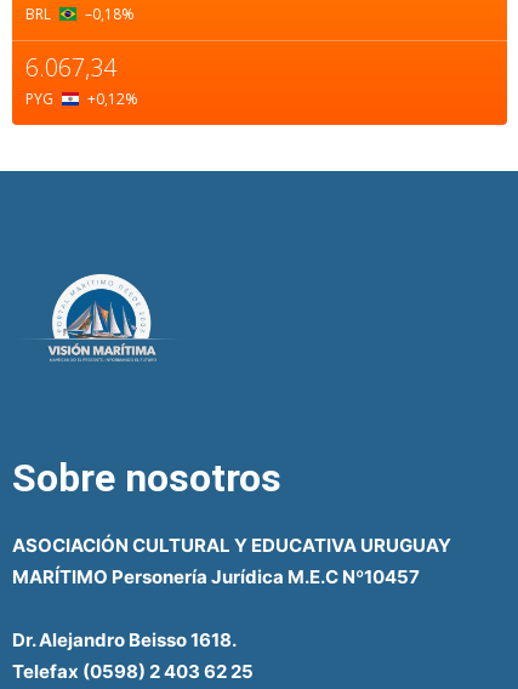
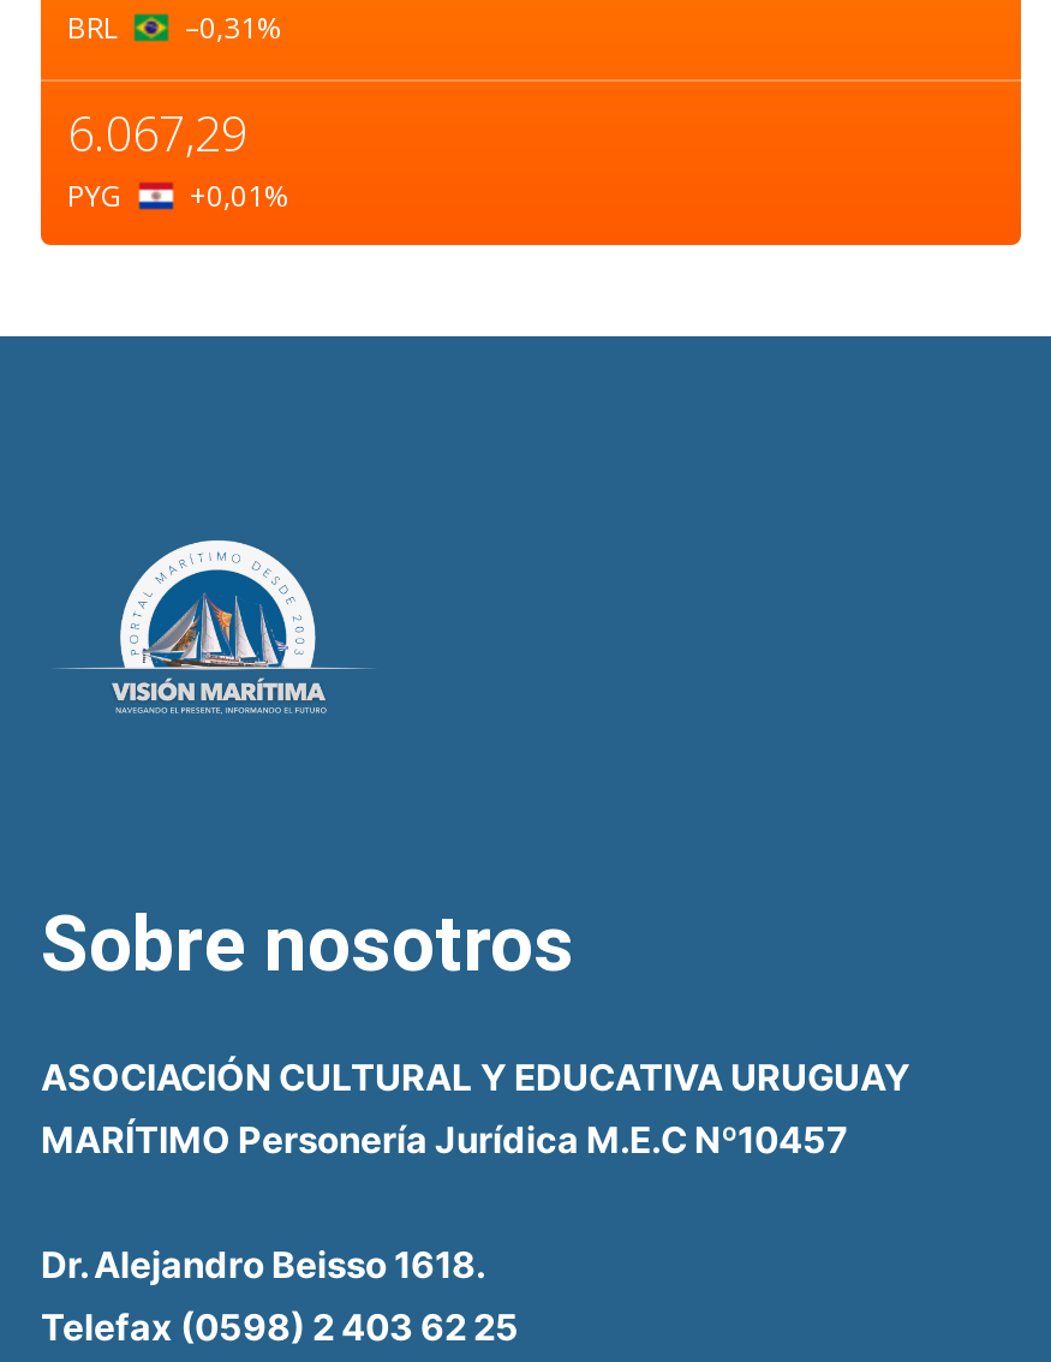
- BRL –0,18%
+ BRL –0,31%

- 6.067,34
+ 6.067,29

- PYG +0,12%
+ PYG +0,01%
